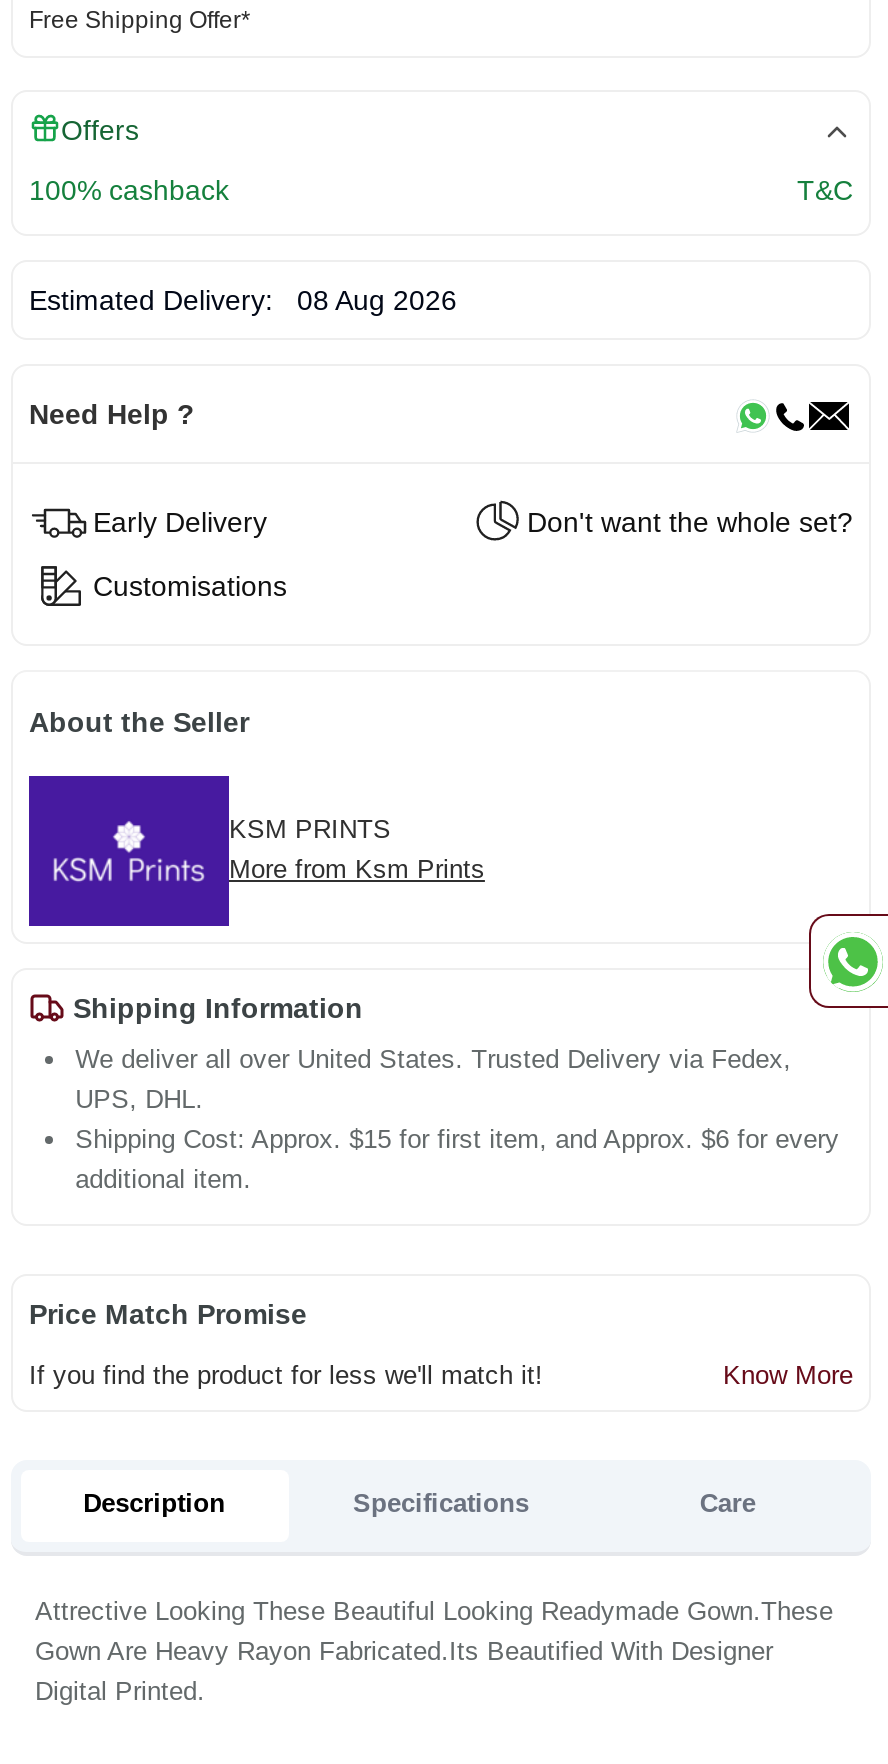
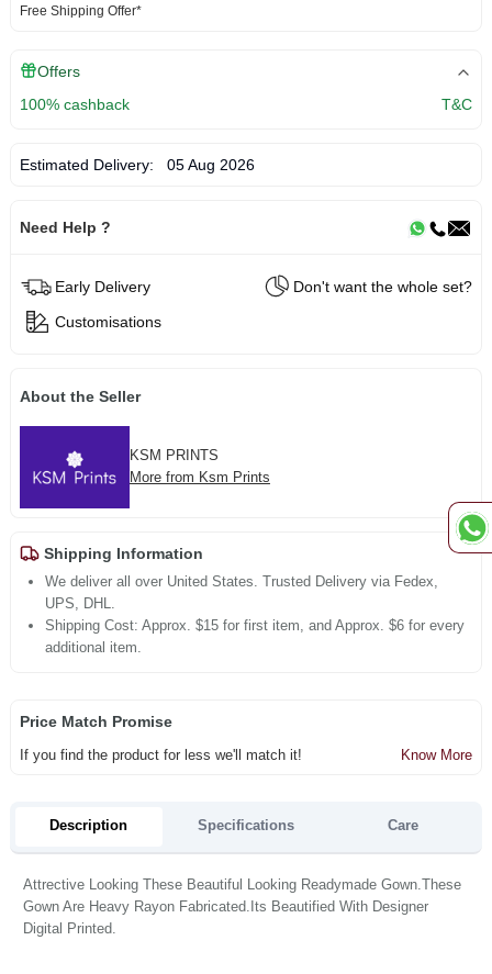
- Estimated Delivery: 08 Aug 2026
+ Estimated Delivery: 05 Aug 2026
